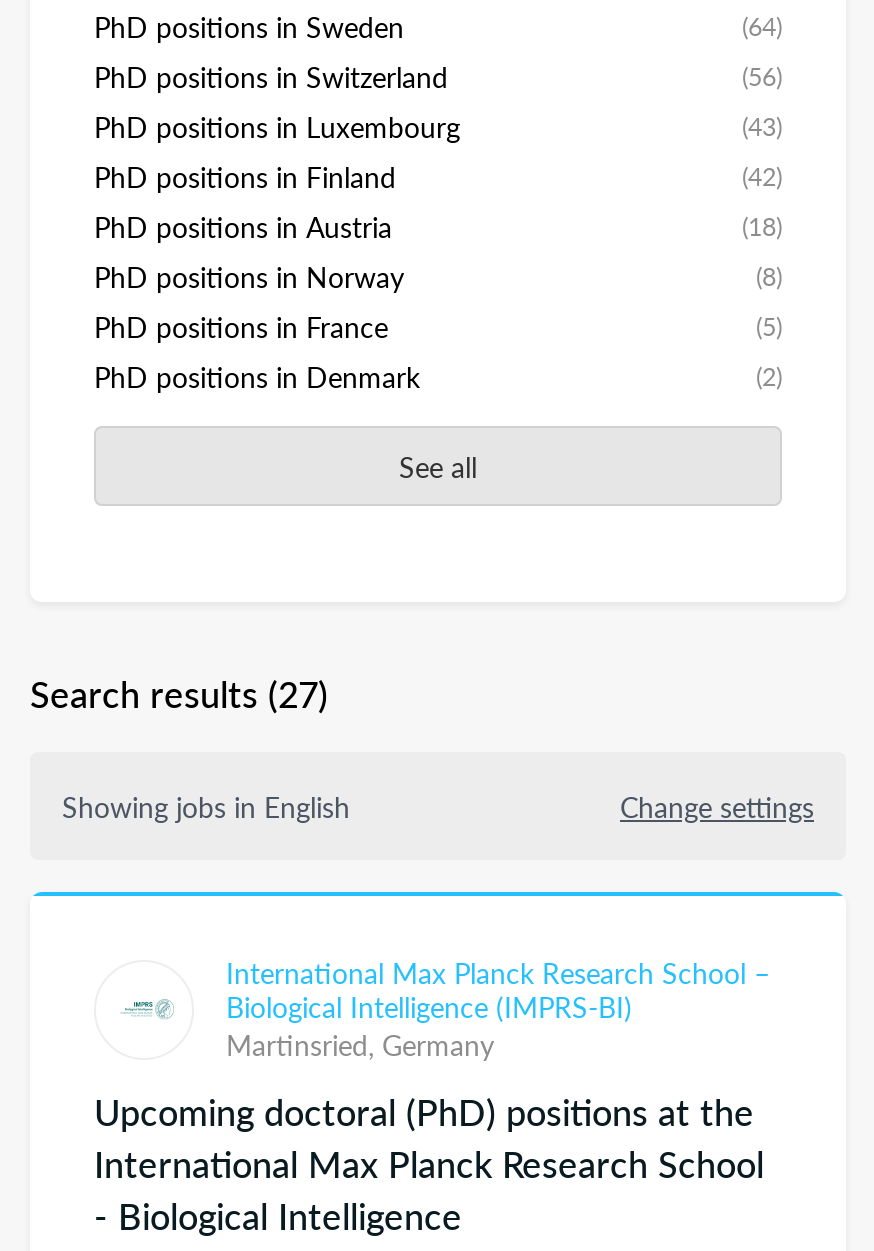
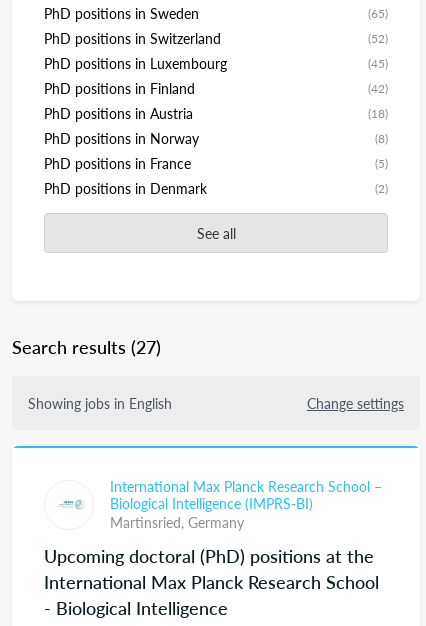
- (64)
+ (65)

- (56)
+ (52)

- (43)
+ (45)
